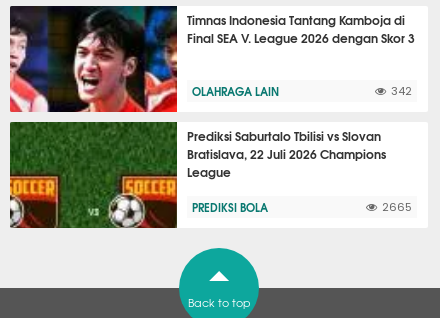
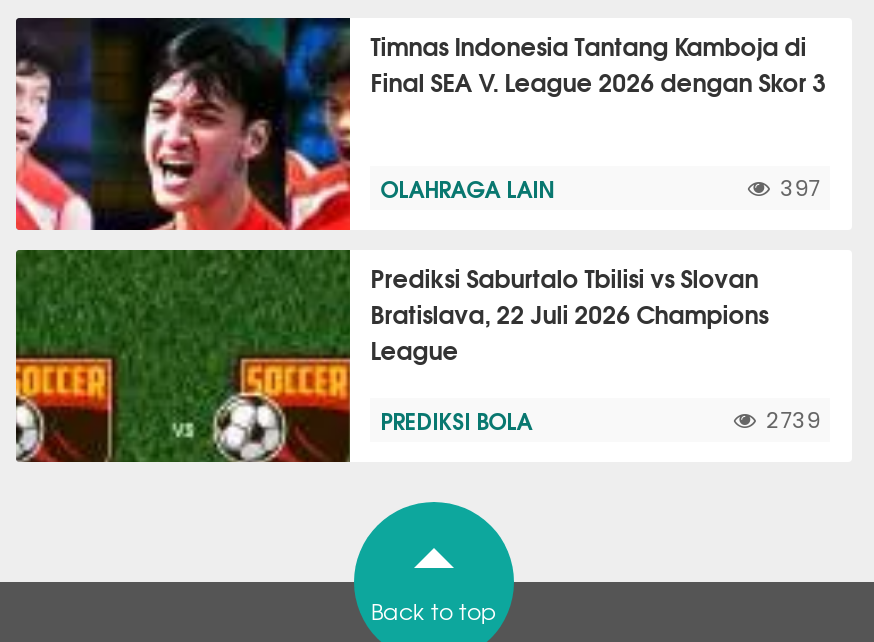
- 342
+ 397

- 2665
+ 2739
